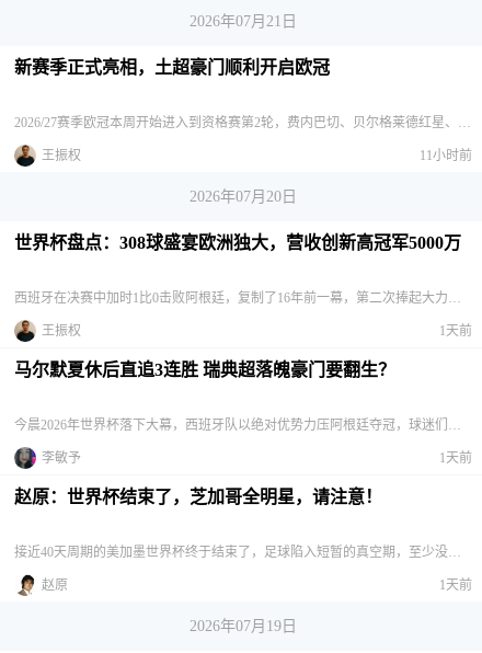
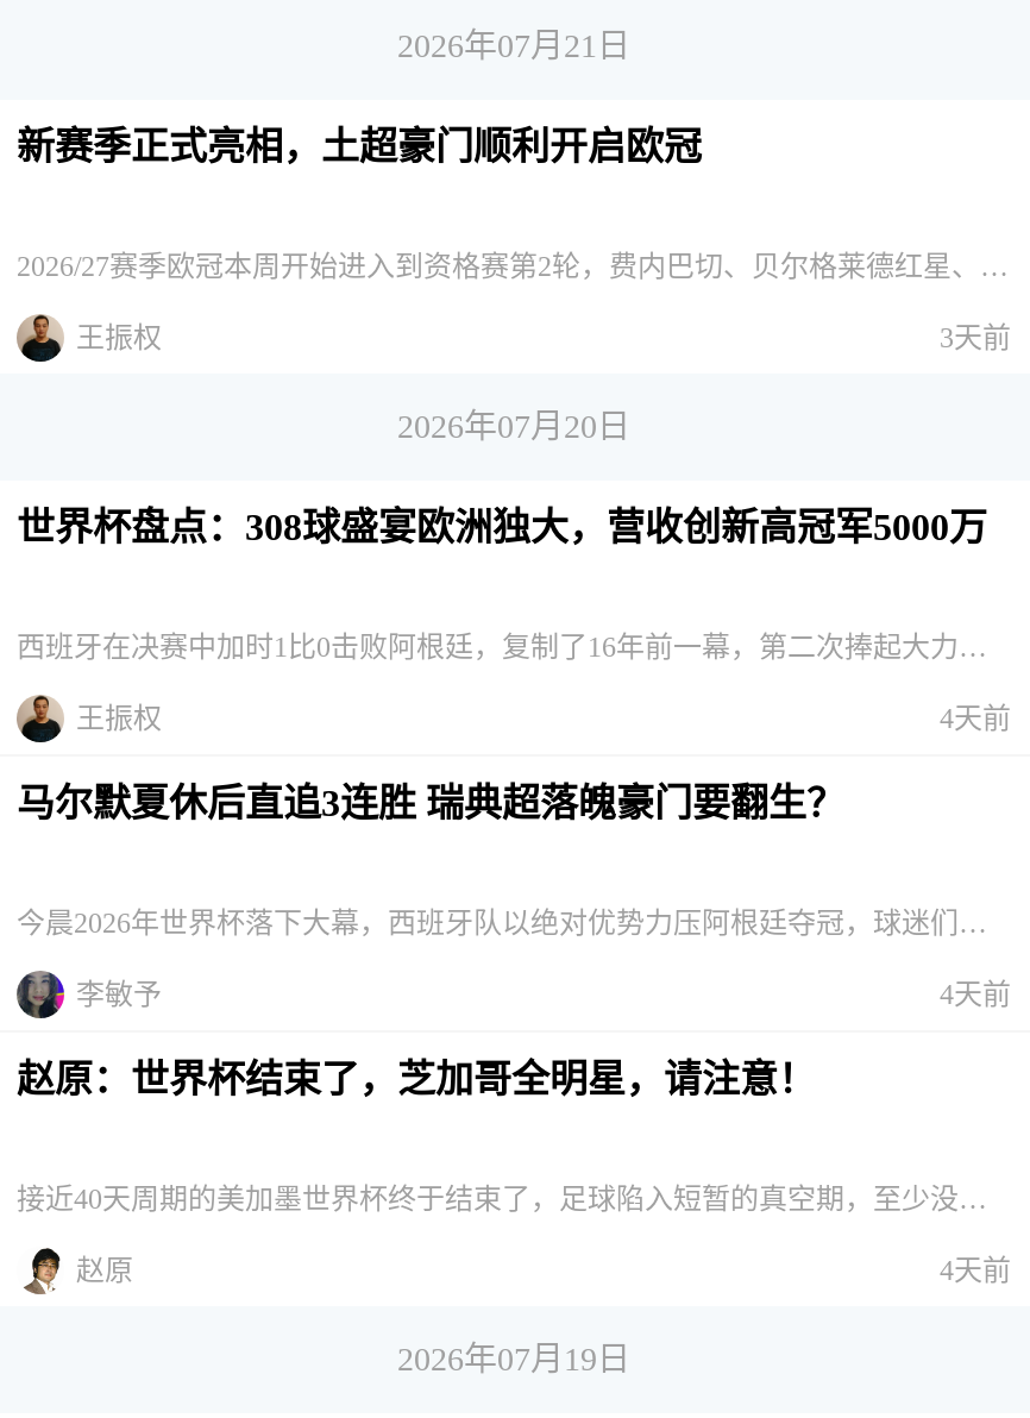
- 11小时前
+ 3天前

- 1天前
+ 4天前

- 1天前
+ 4天前

- 1天前
+ 4天前
